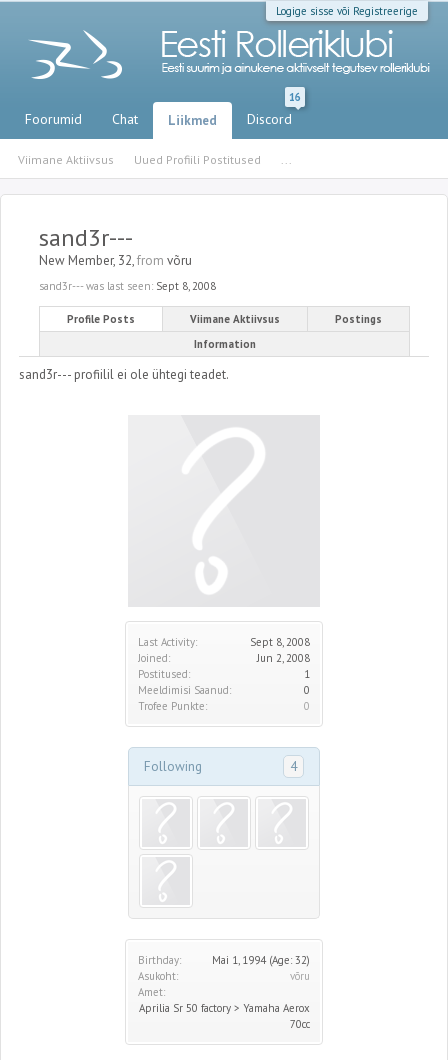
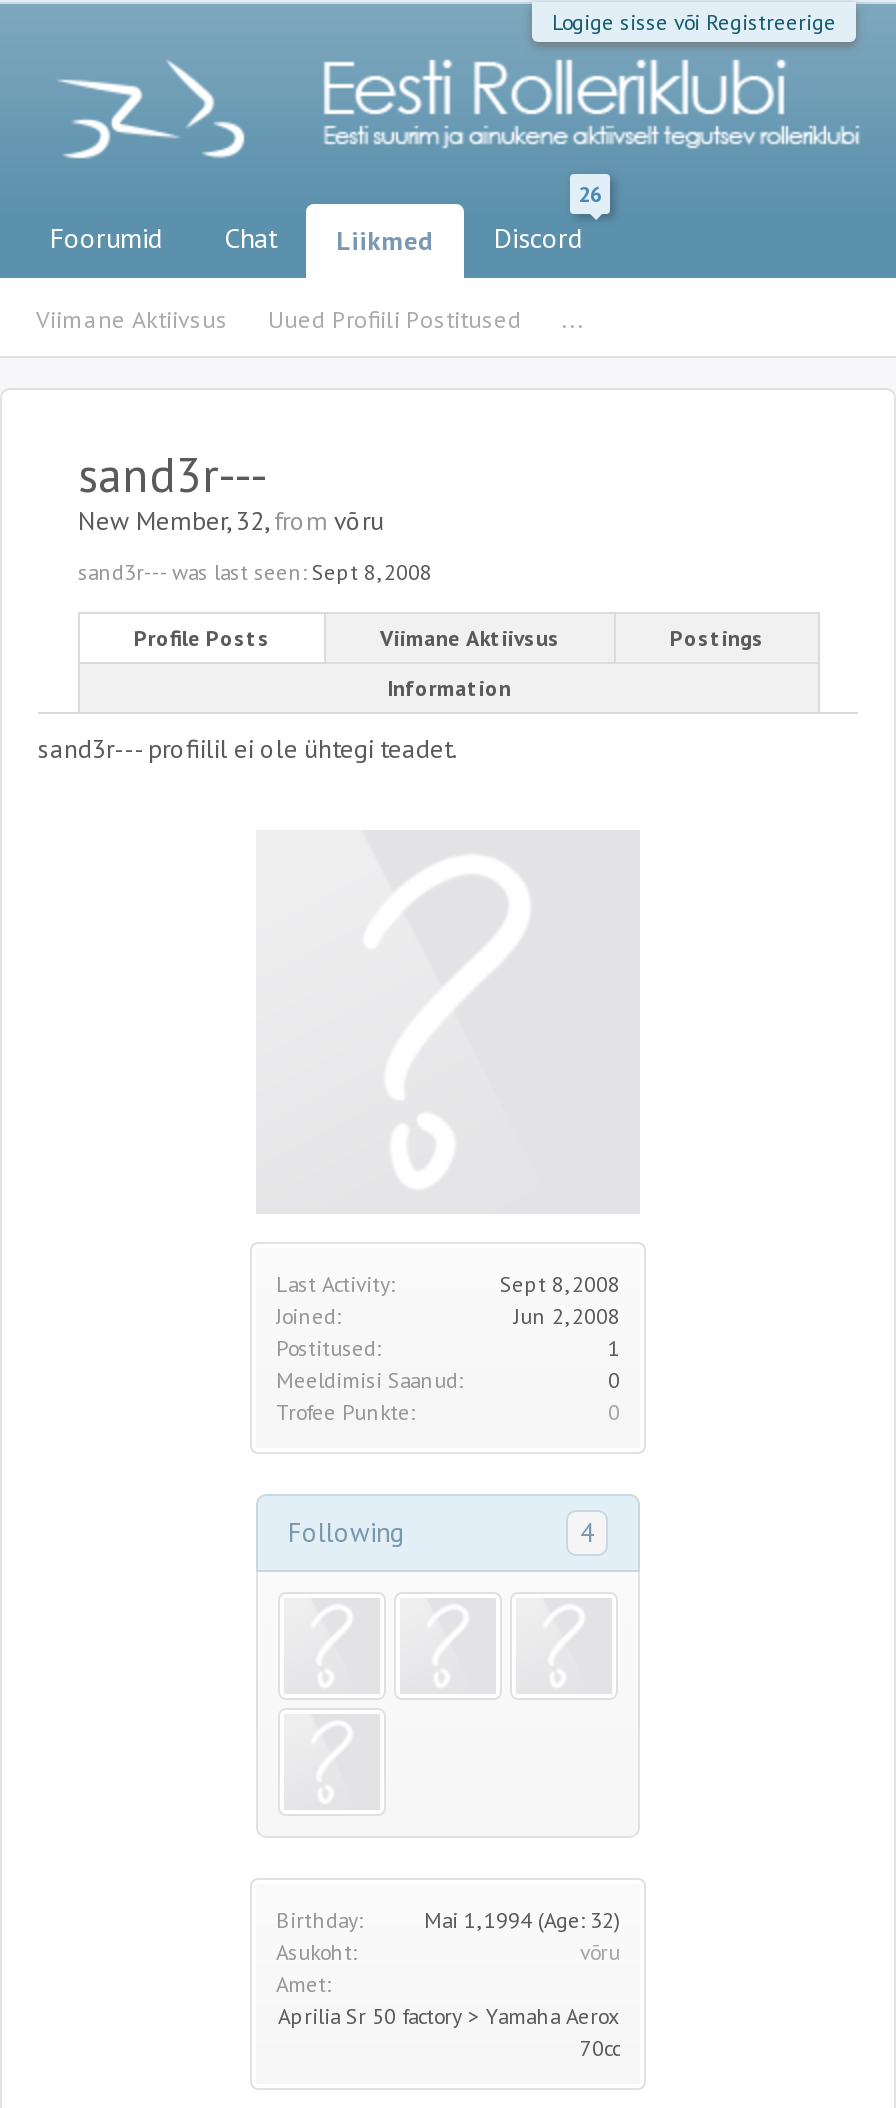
- 16
+ 26
